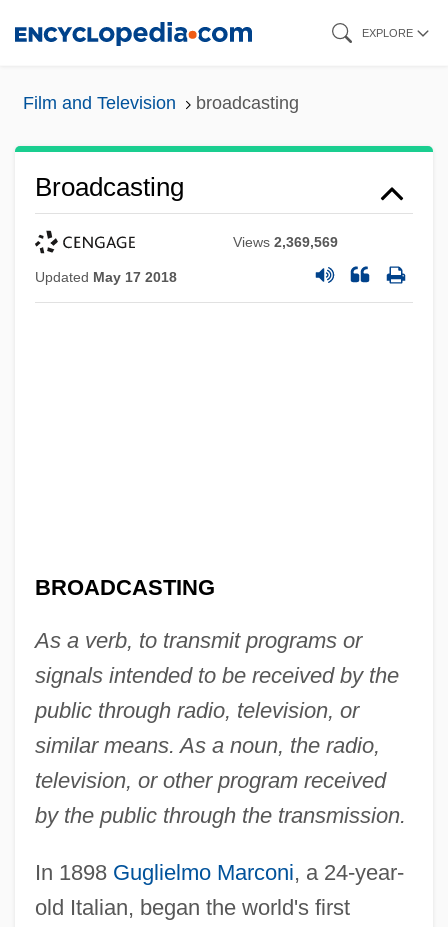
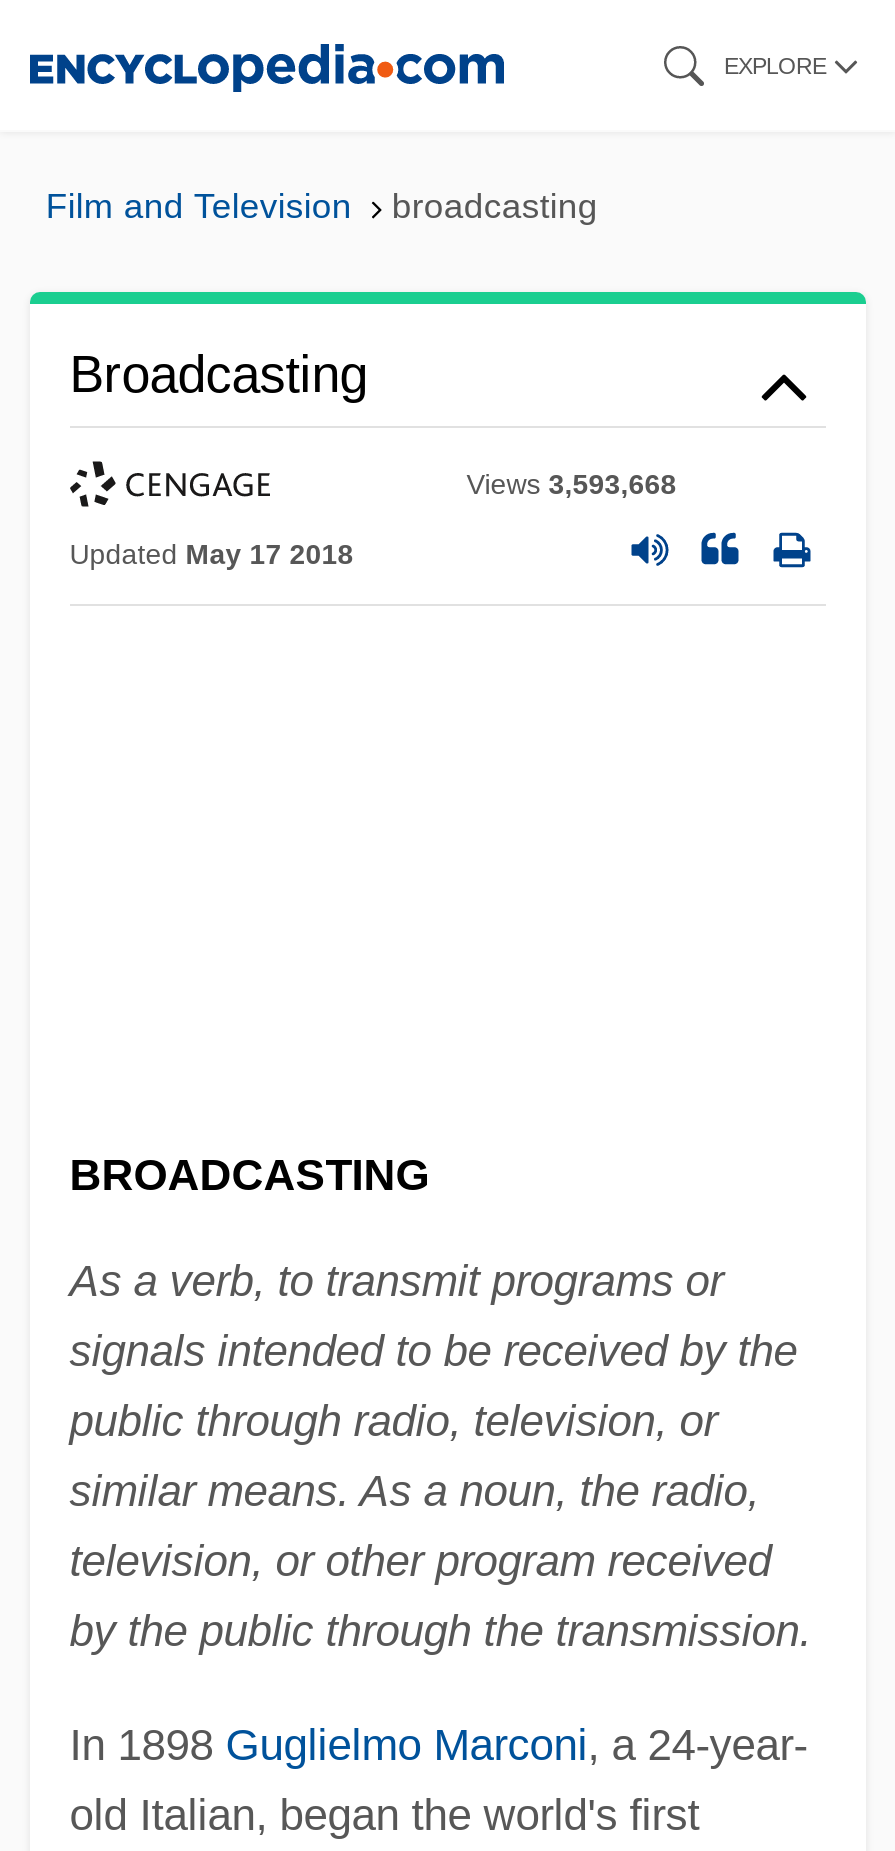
- Views 2,369,569
+ Views 3,593,668
